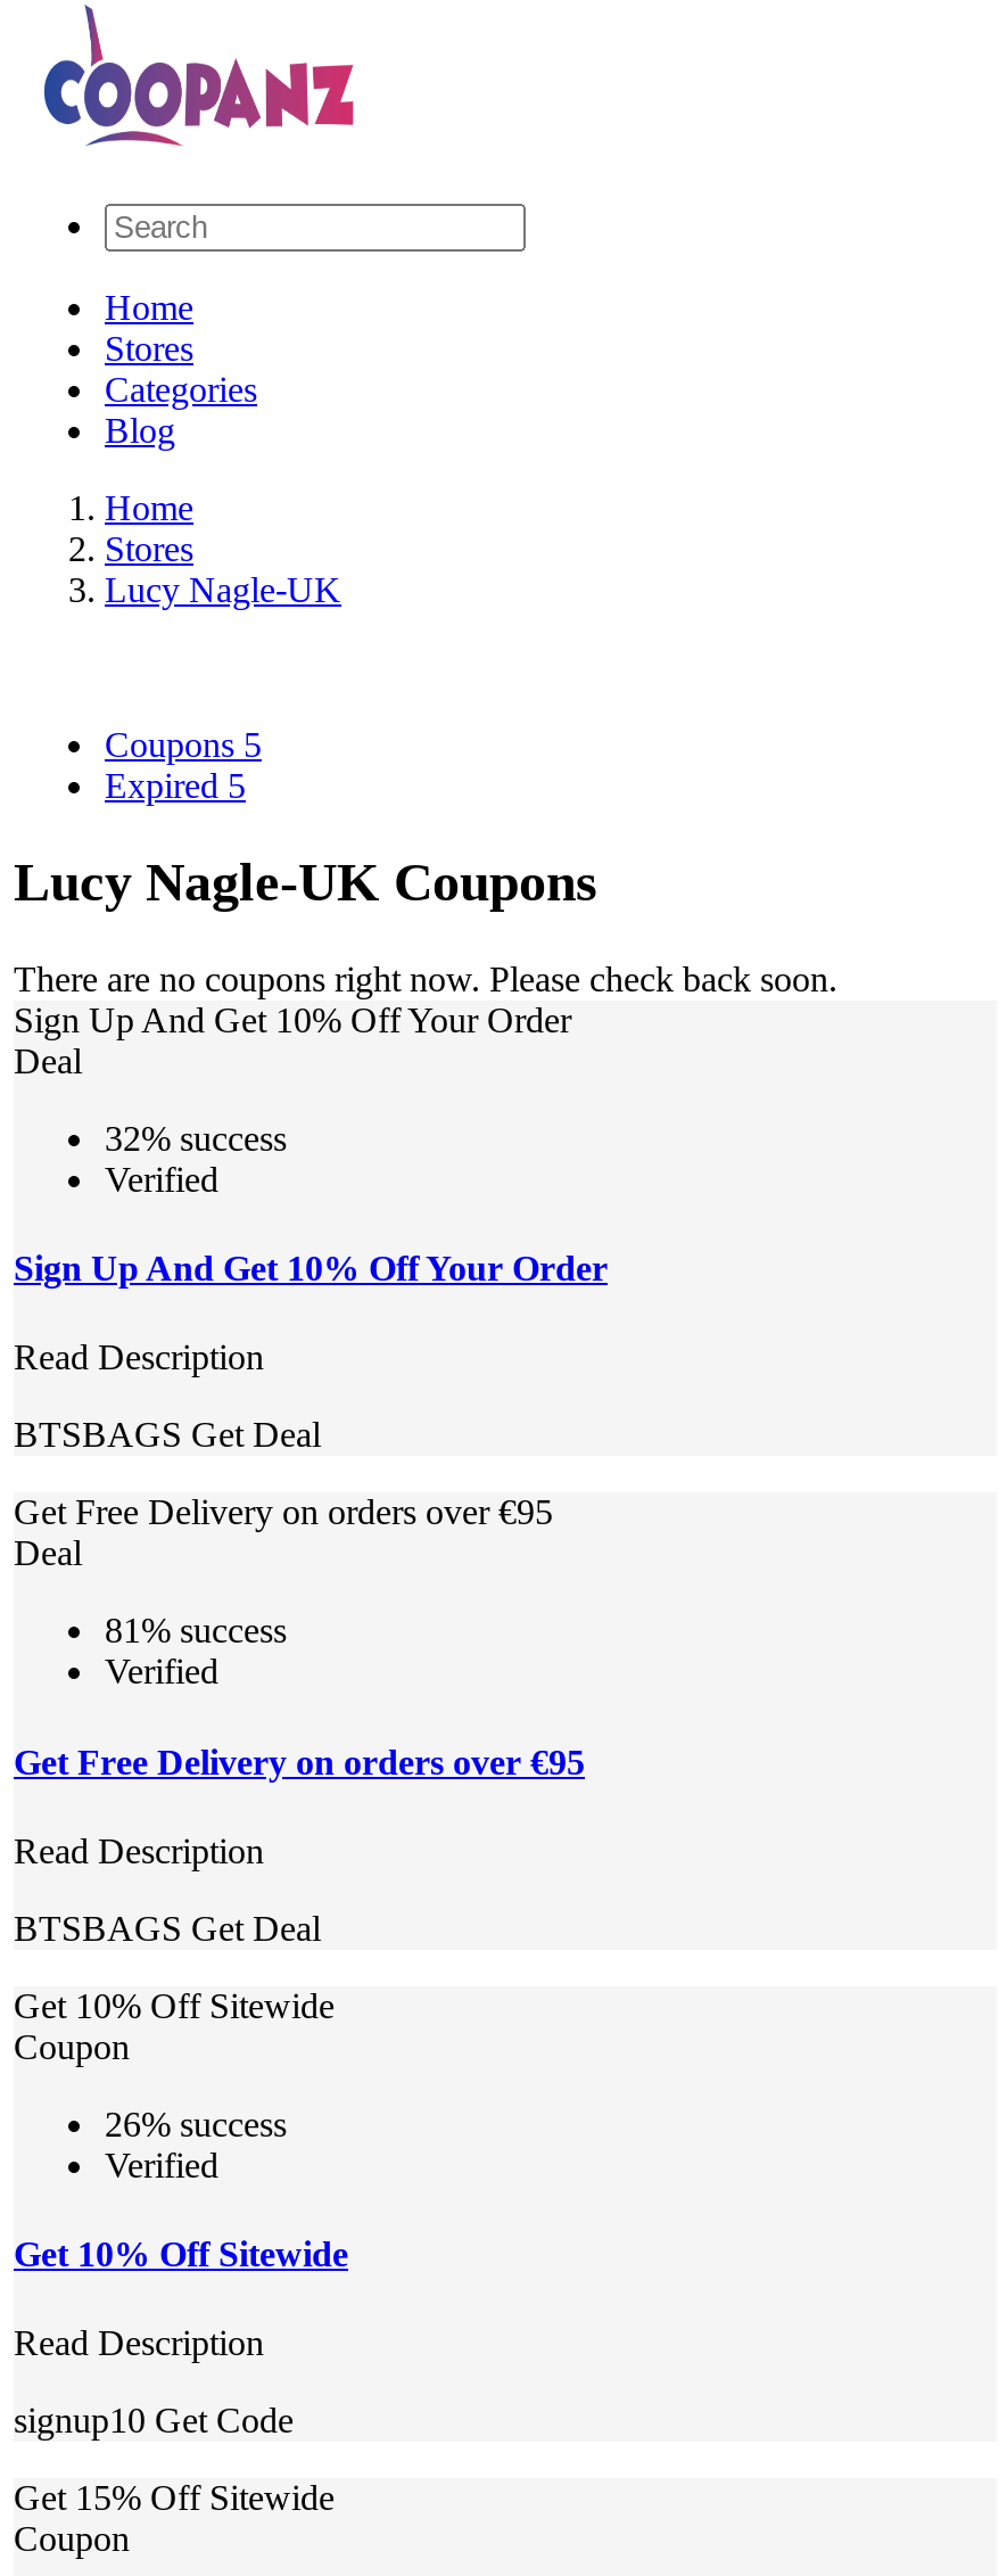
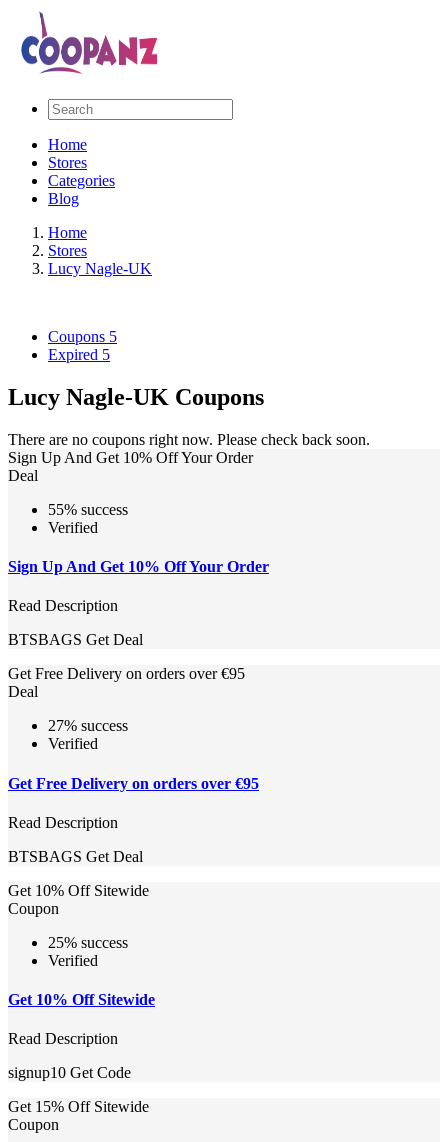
- 32% success
+ 55% success

- 81% success
+ 27% success

- 26% success
+ 25% success
